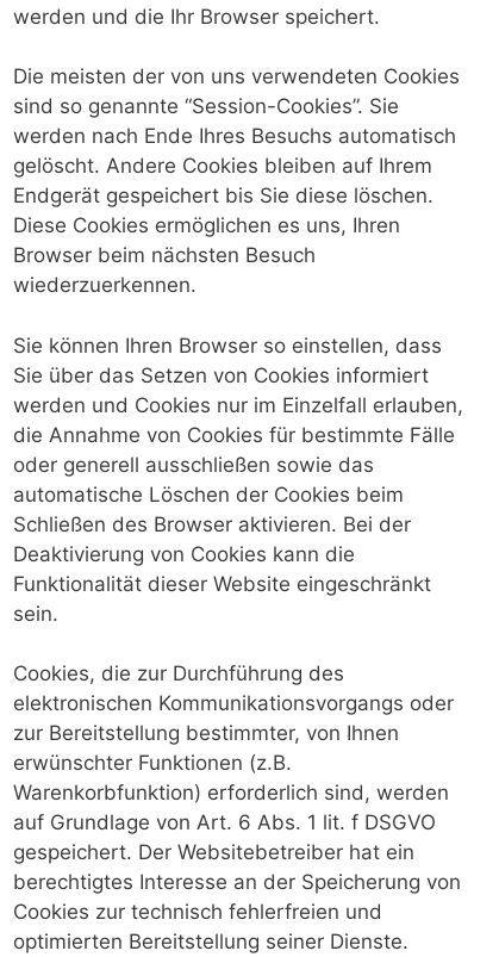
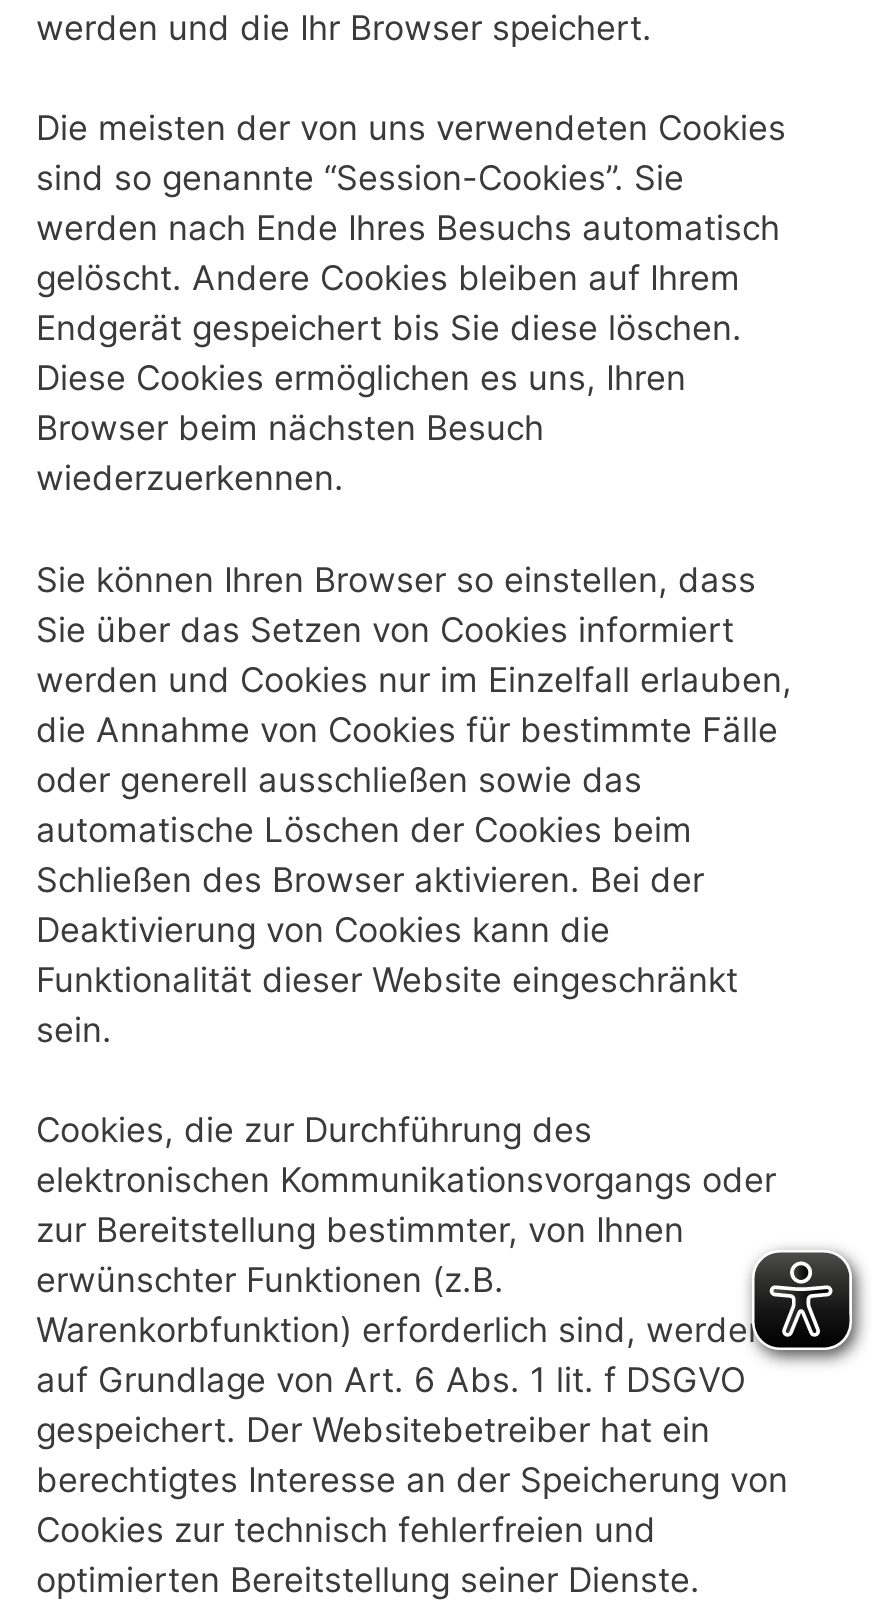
+ [image]
